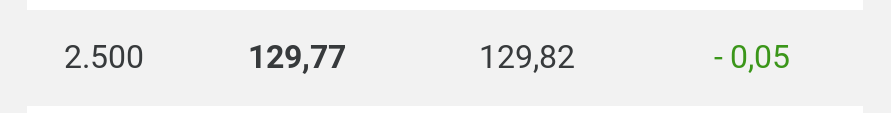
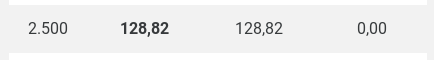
- 129,77
- 129,82
- - 0,05
+ 128,82
+ 128,82
+ 0,00
